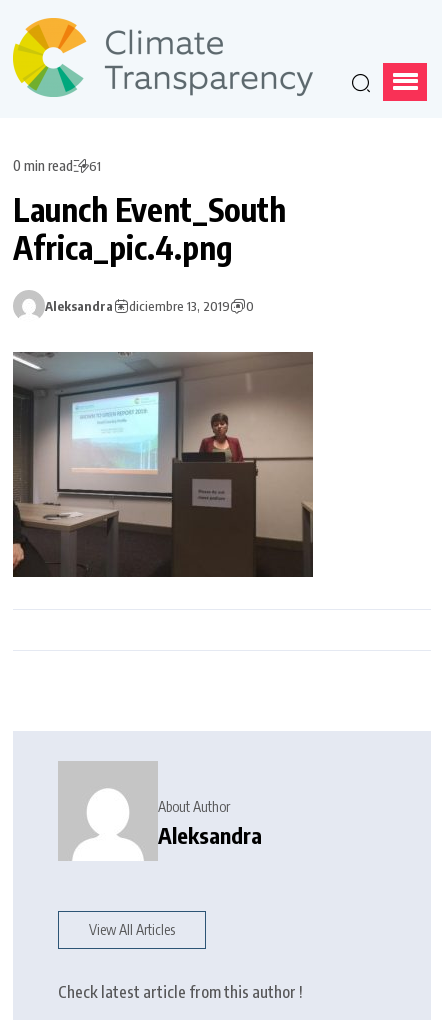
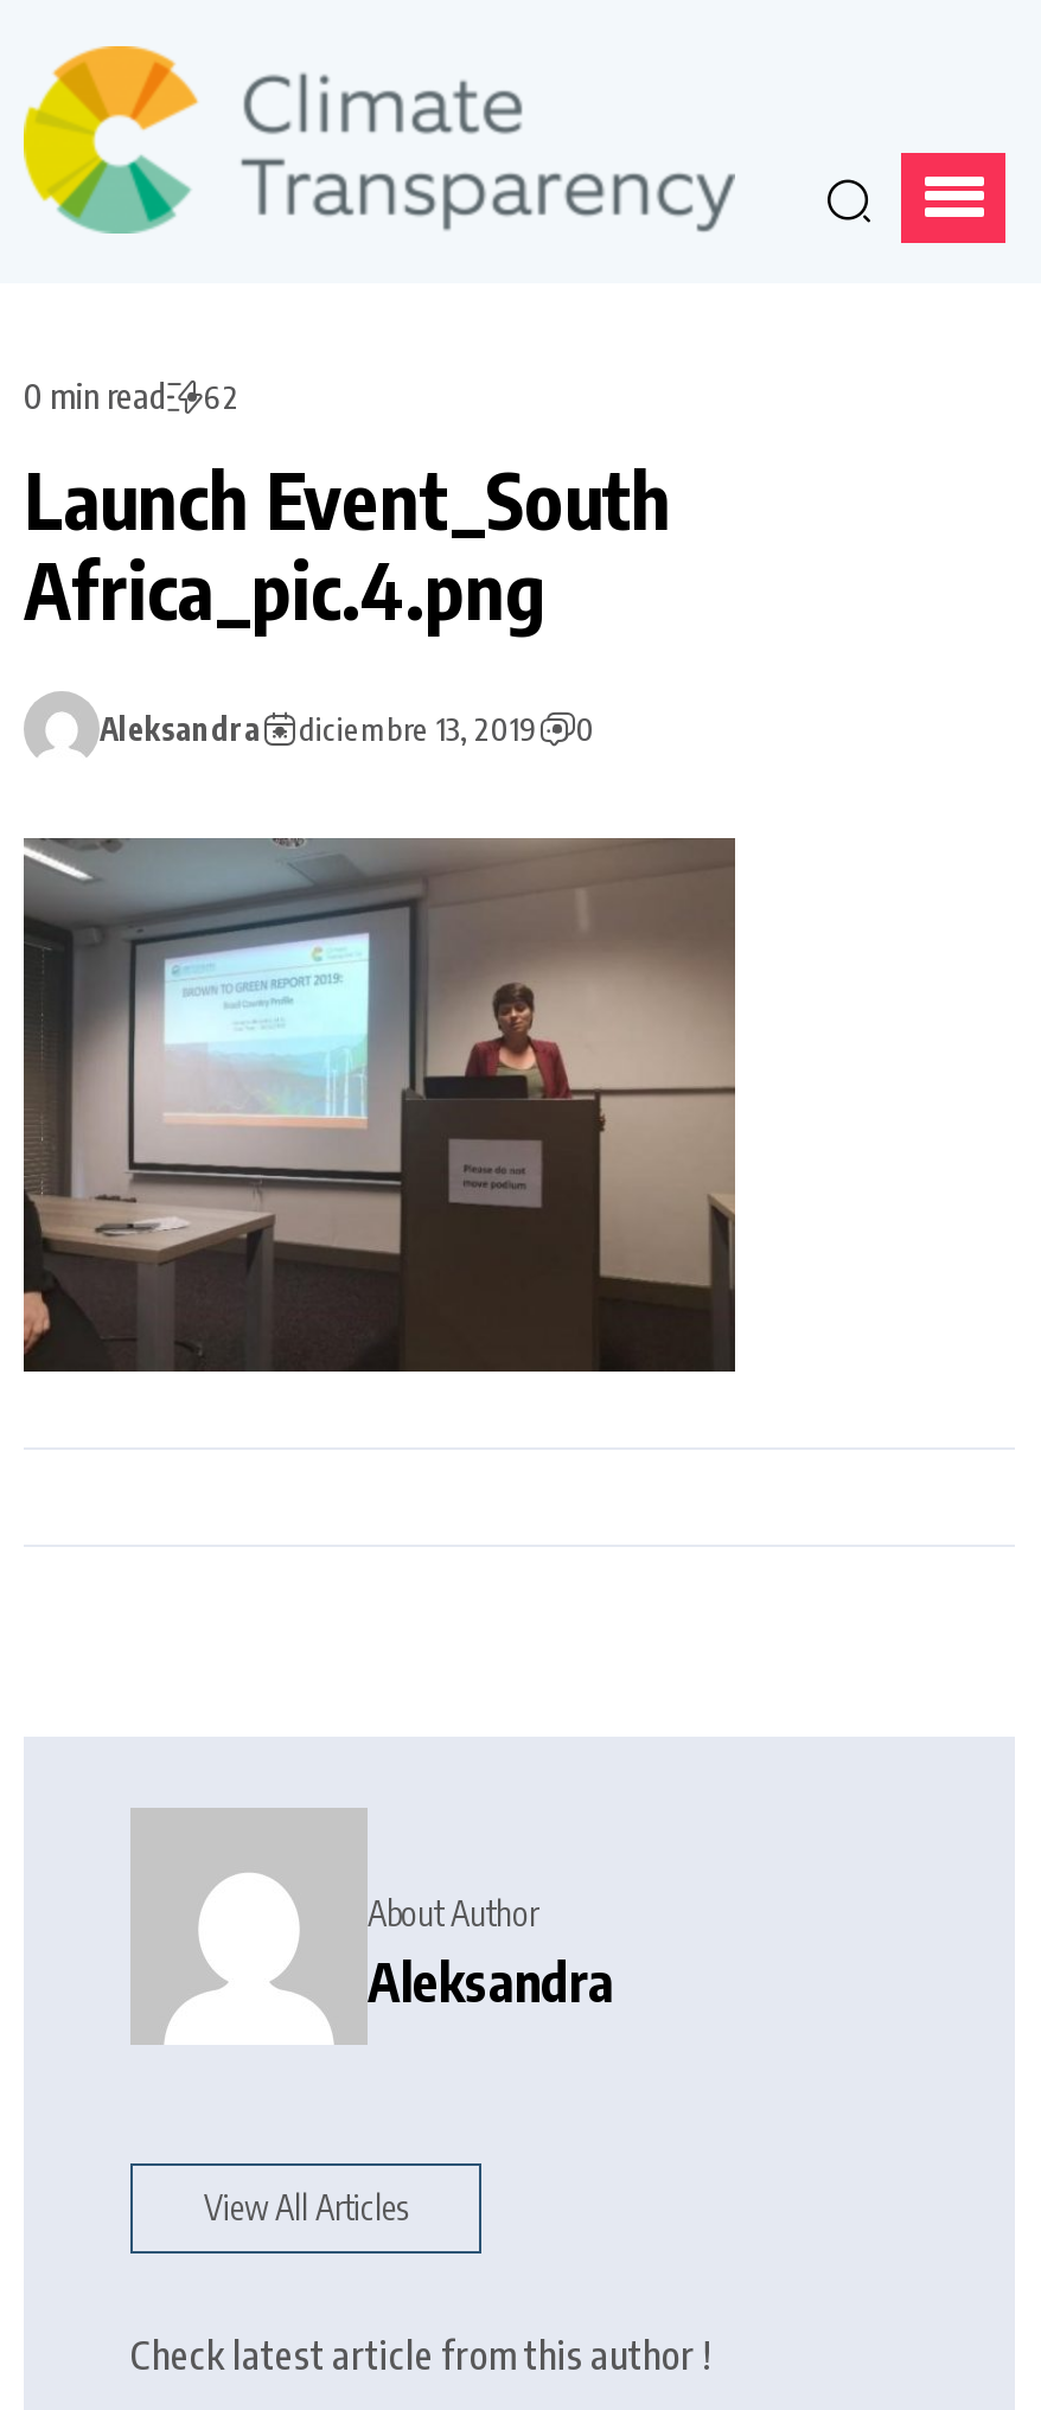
- 0 min read 61
+ 0 min read 62
